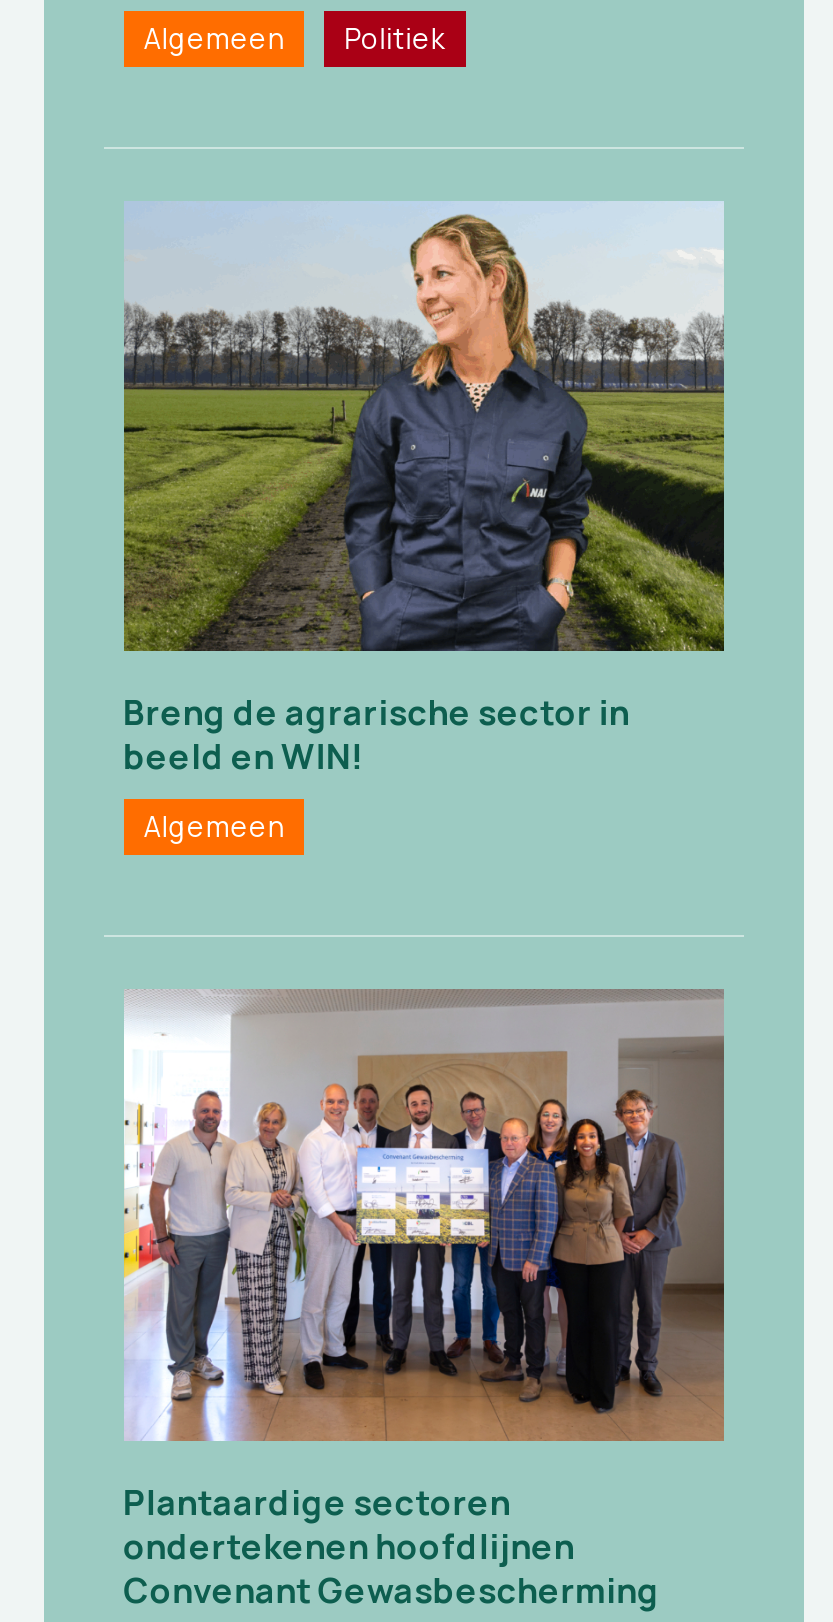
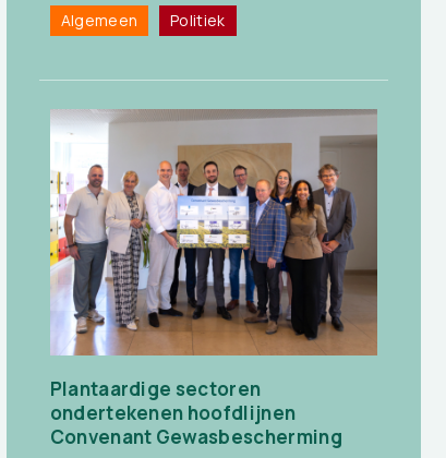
- [image]
- Breng de agrarische sector in
- beeld en WIN!
- Algemeen
